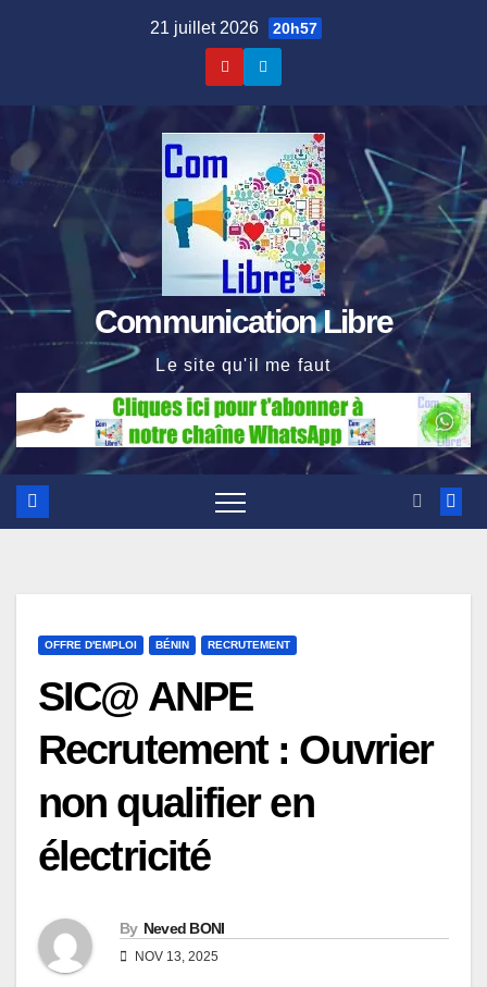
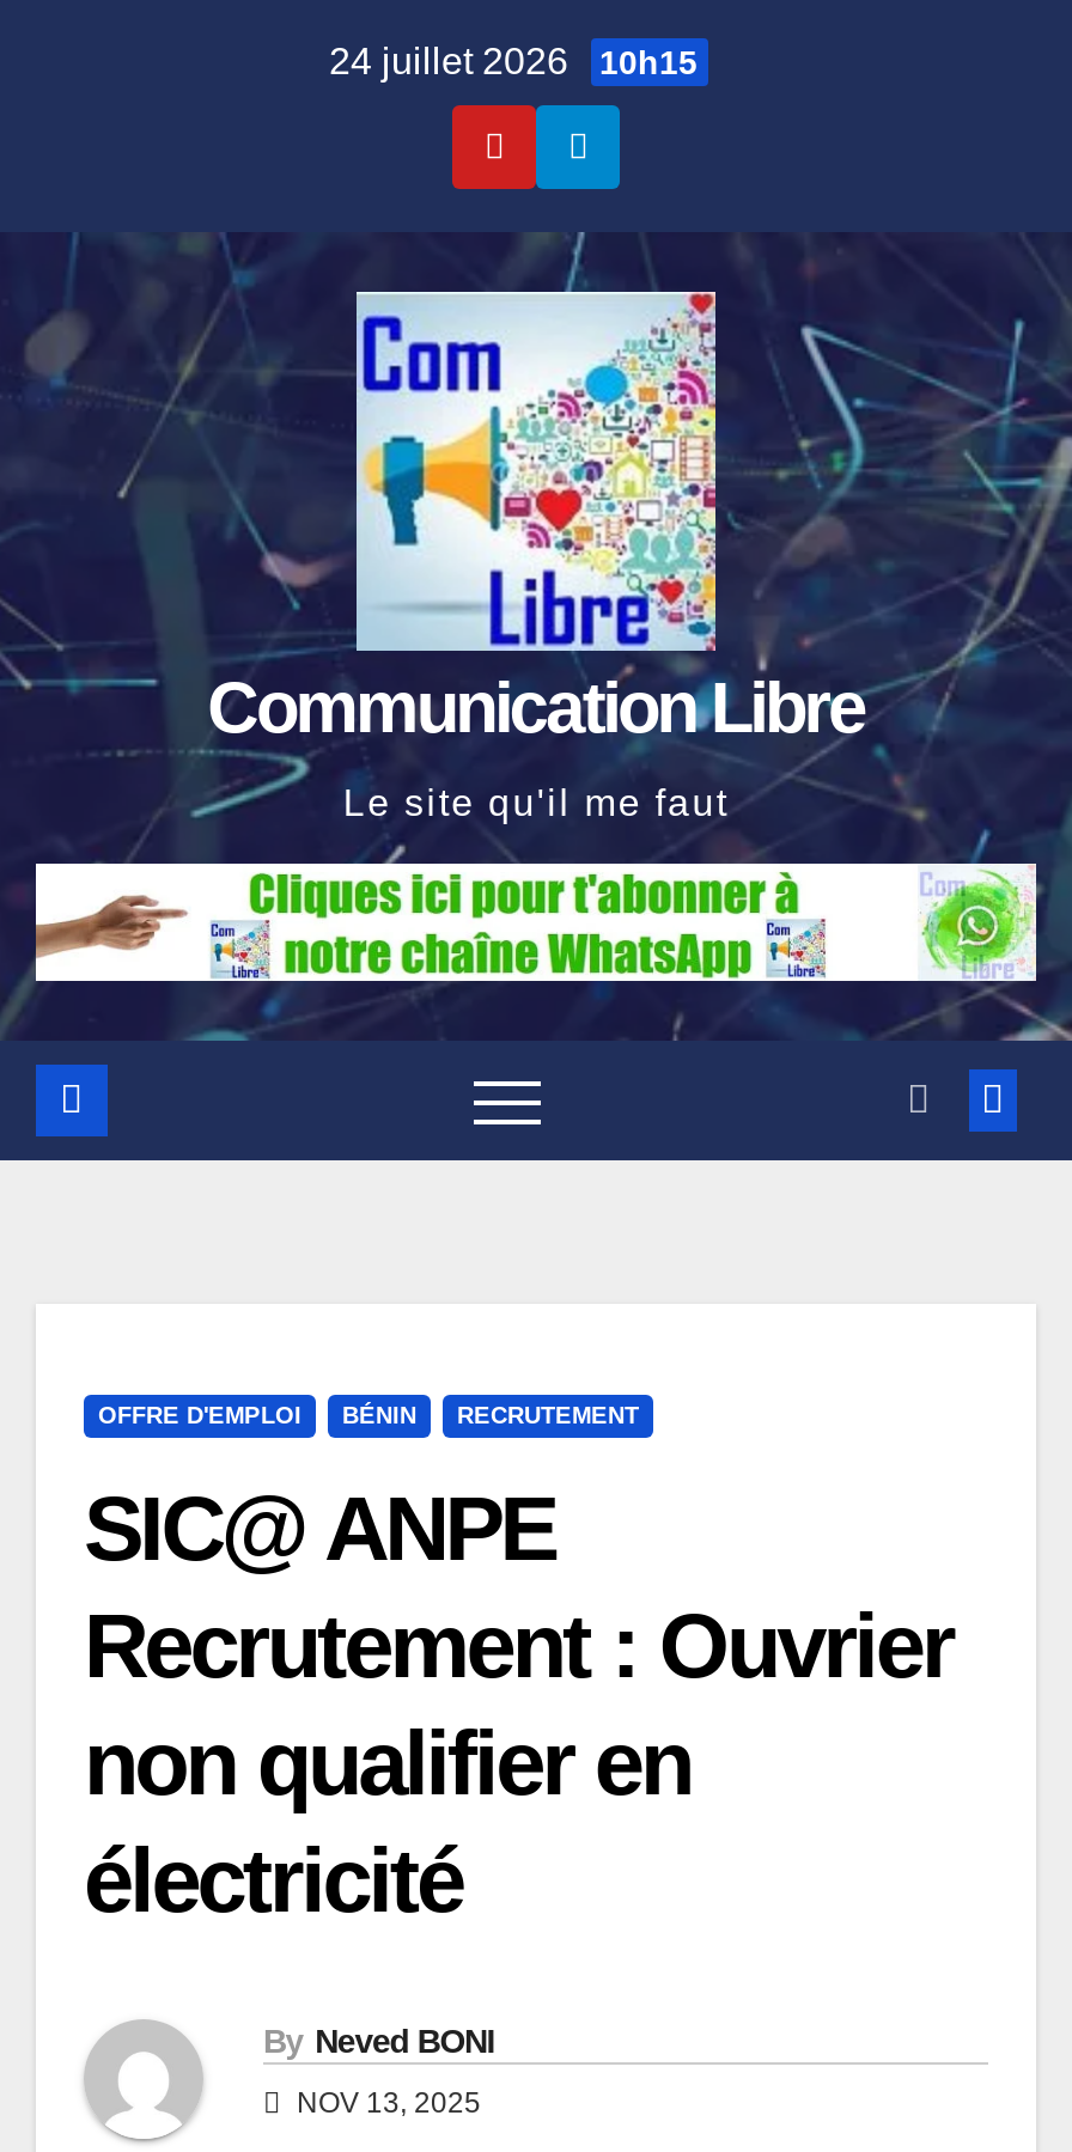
- 21 juillet 2026 20h57
+ 24 juillet 2026 10h15
